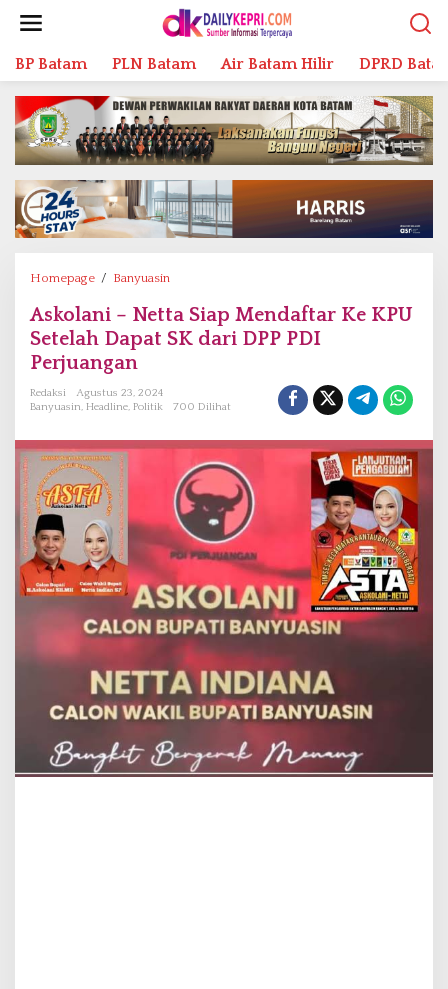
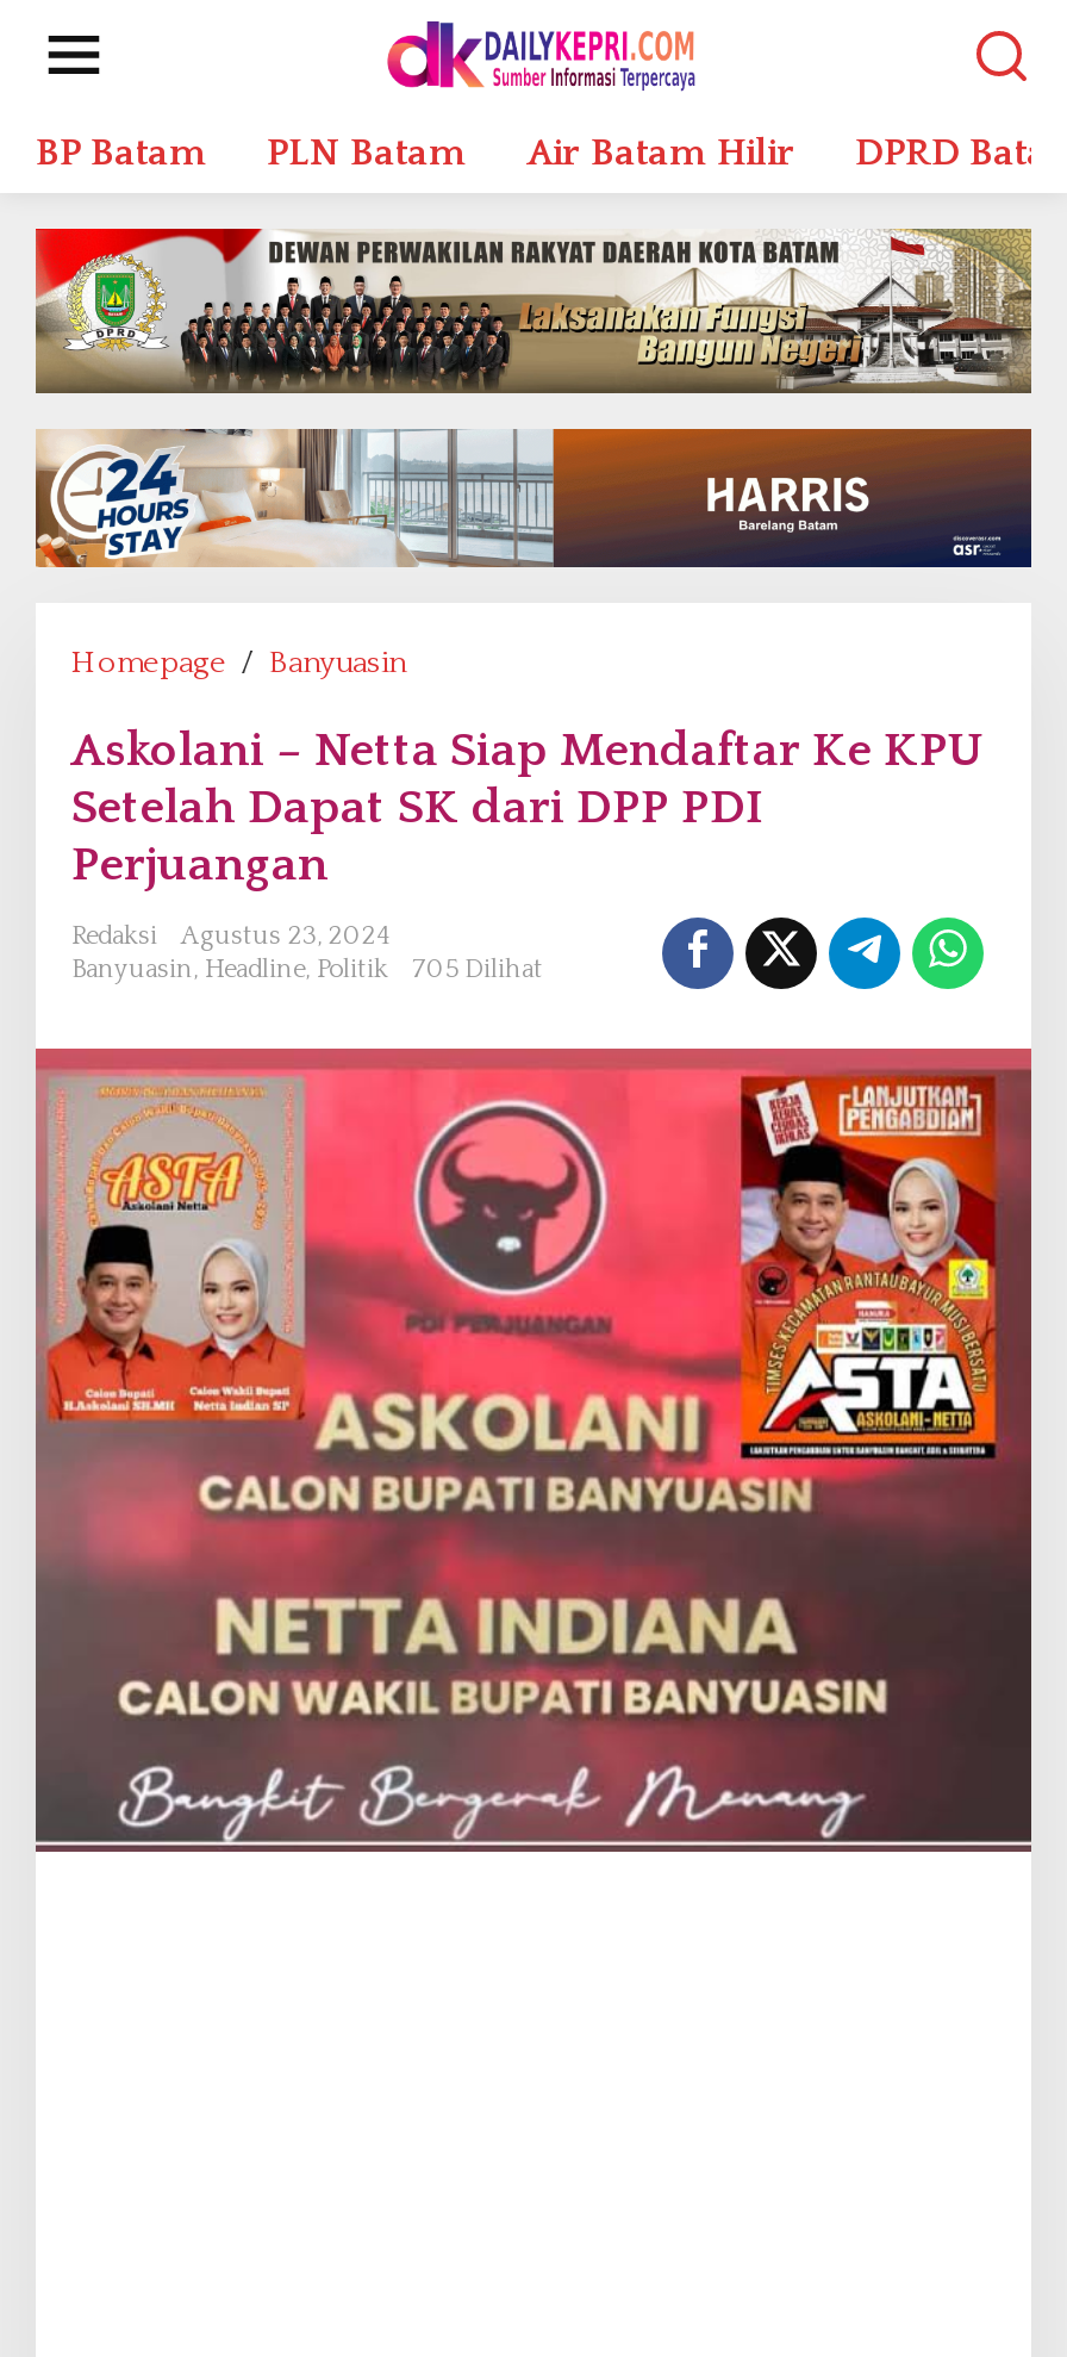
- Banyuasin, Headline, Politik 700 Dilihat
+ Banyuasin, Headline, Politik 705 Dilihat
